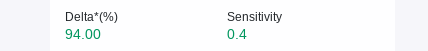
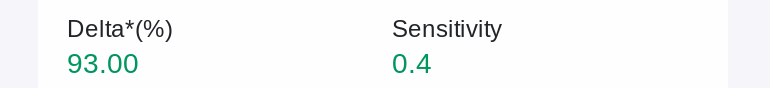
- 94.00
+ 93.00
